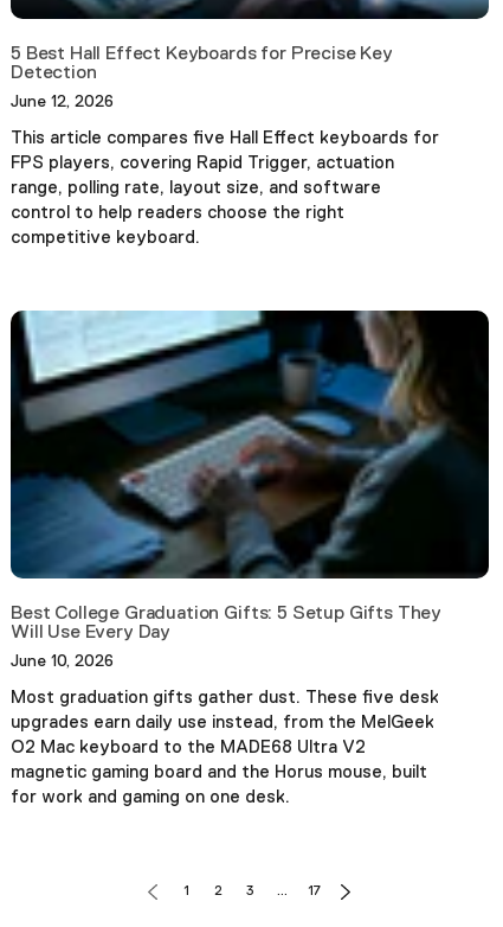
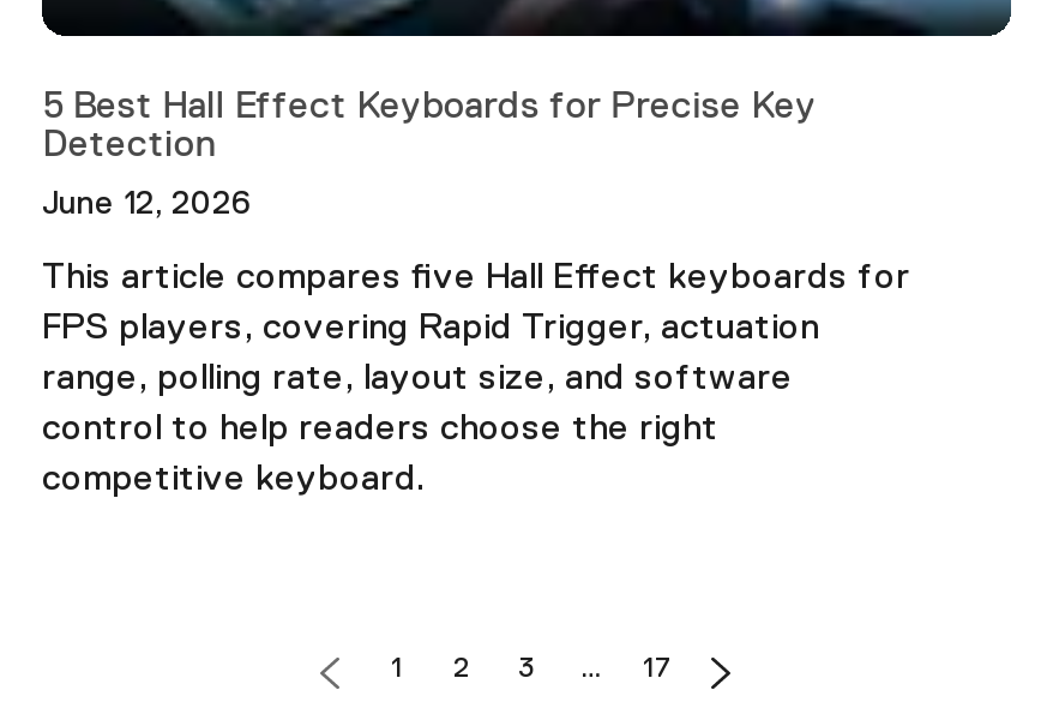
- [image]
- Best College Graduation Gifts: 5 Setup Gifts They
- Will Use Every Day
- June 10, 2026
- Most graduation gifts gather dust. These five desk
- upgrades earn daily use instead, from the MelGeek
- O2 Mac keyboard to the MADE68 Ultra V2
- magnetic gaming board and the Horus mouse, built
- for work and gaming on one desk.
